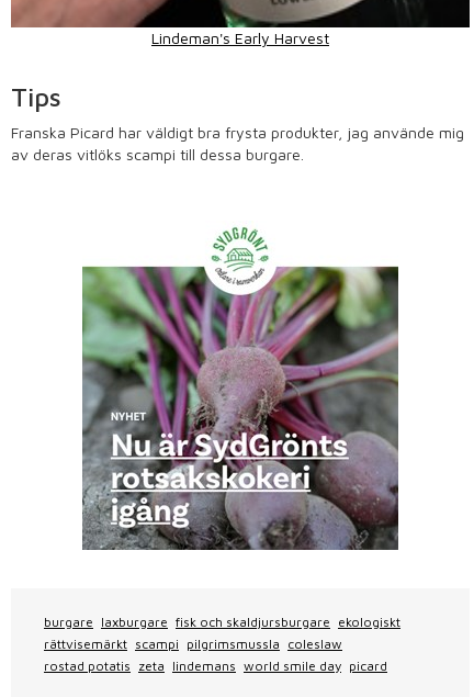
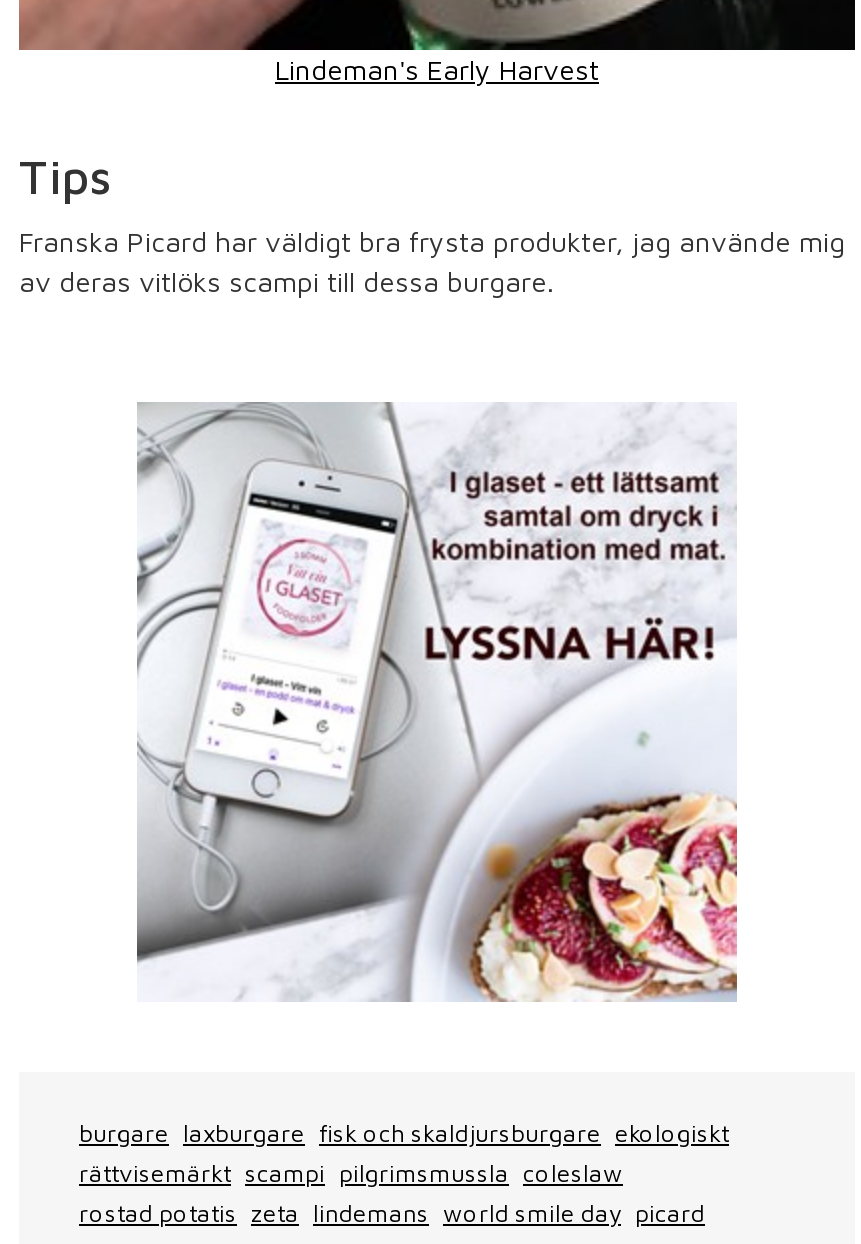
- [image]
+ [image]
